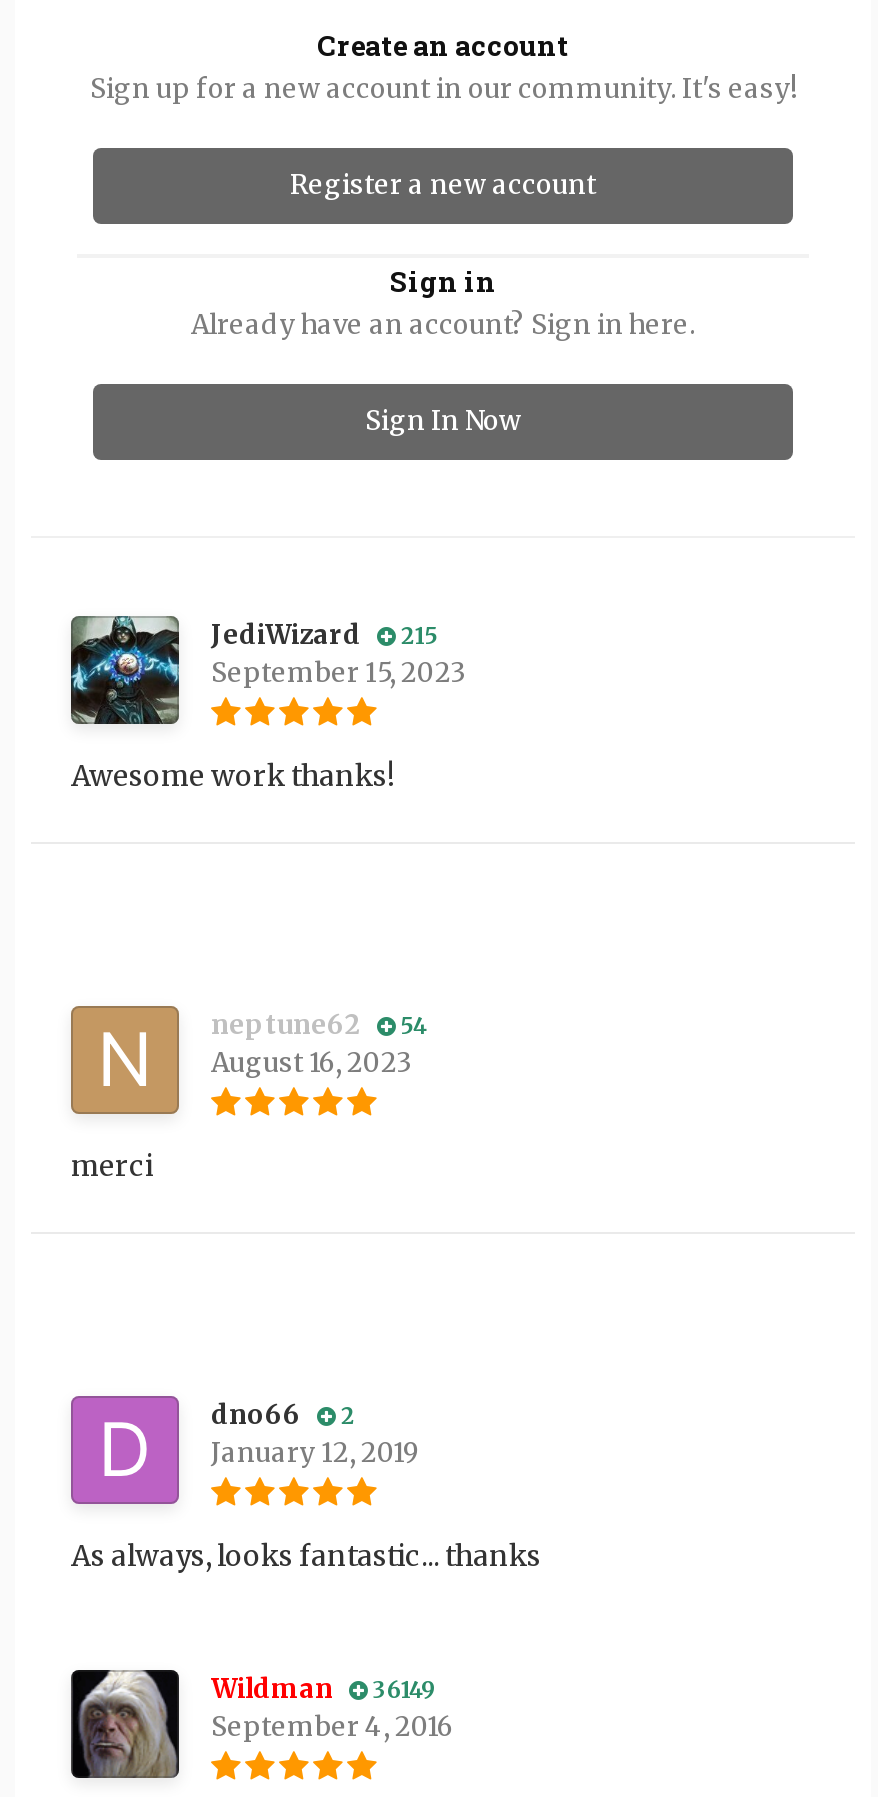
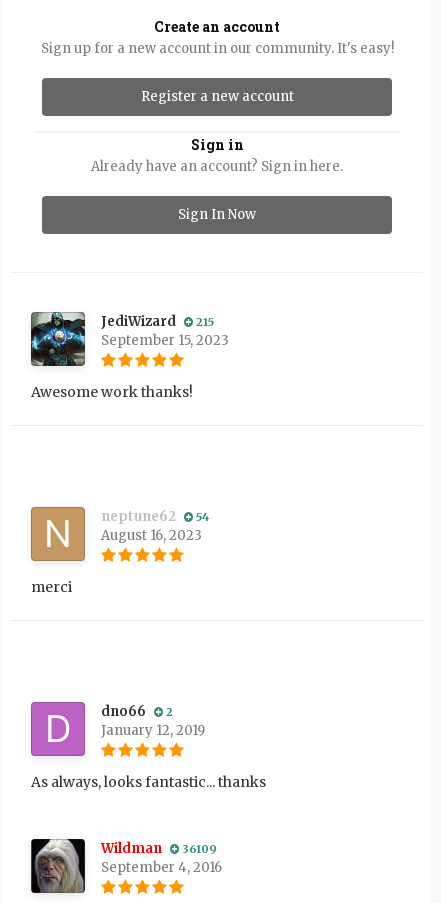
- Wildman 36149
+ Wildman 36109
